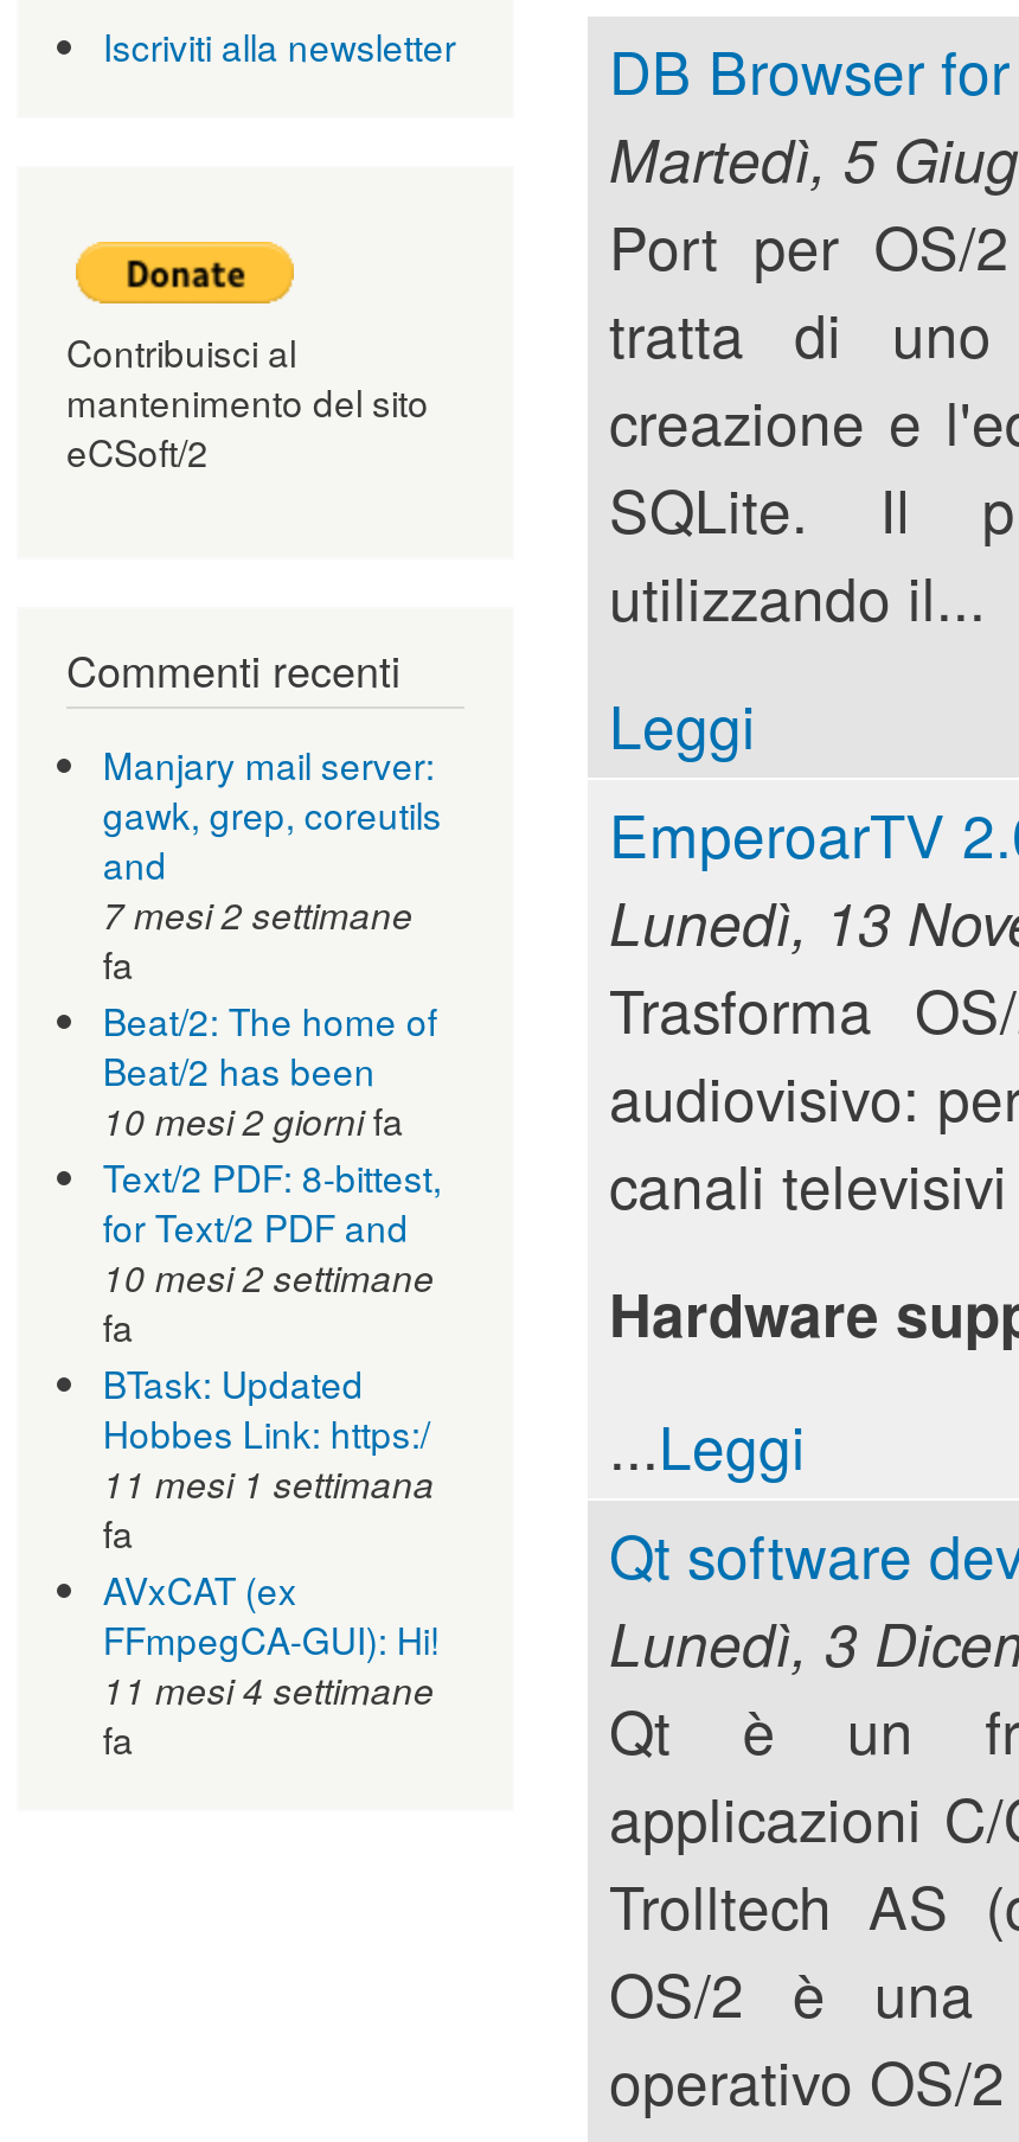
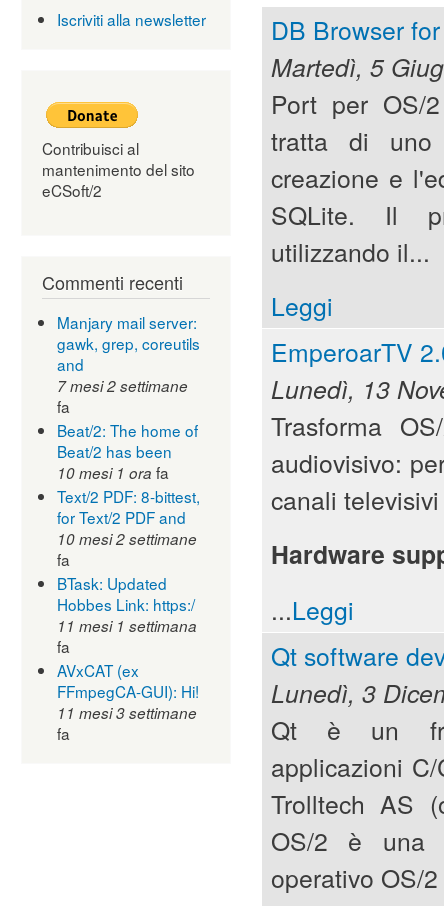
- 10 mesi 2 giornifa
+ 10 mesi 1 orafa

- 11 mesi 4 settimane
+ 11 mesi 3 settimane
